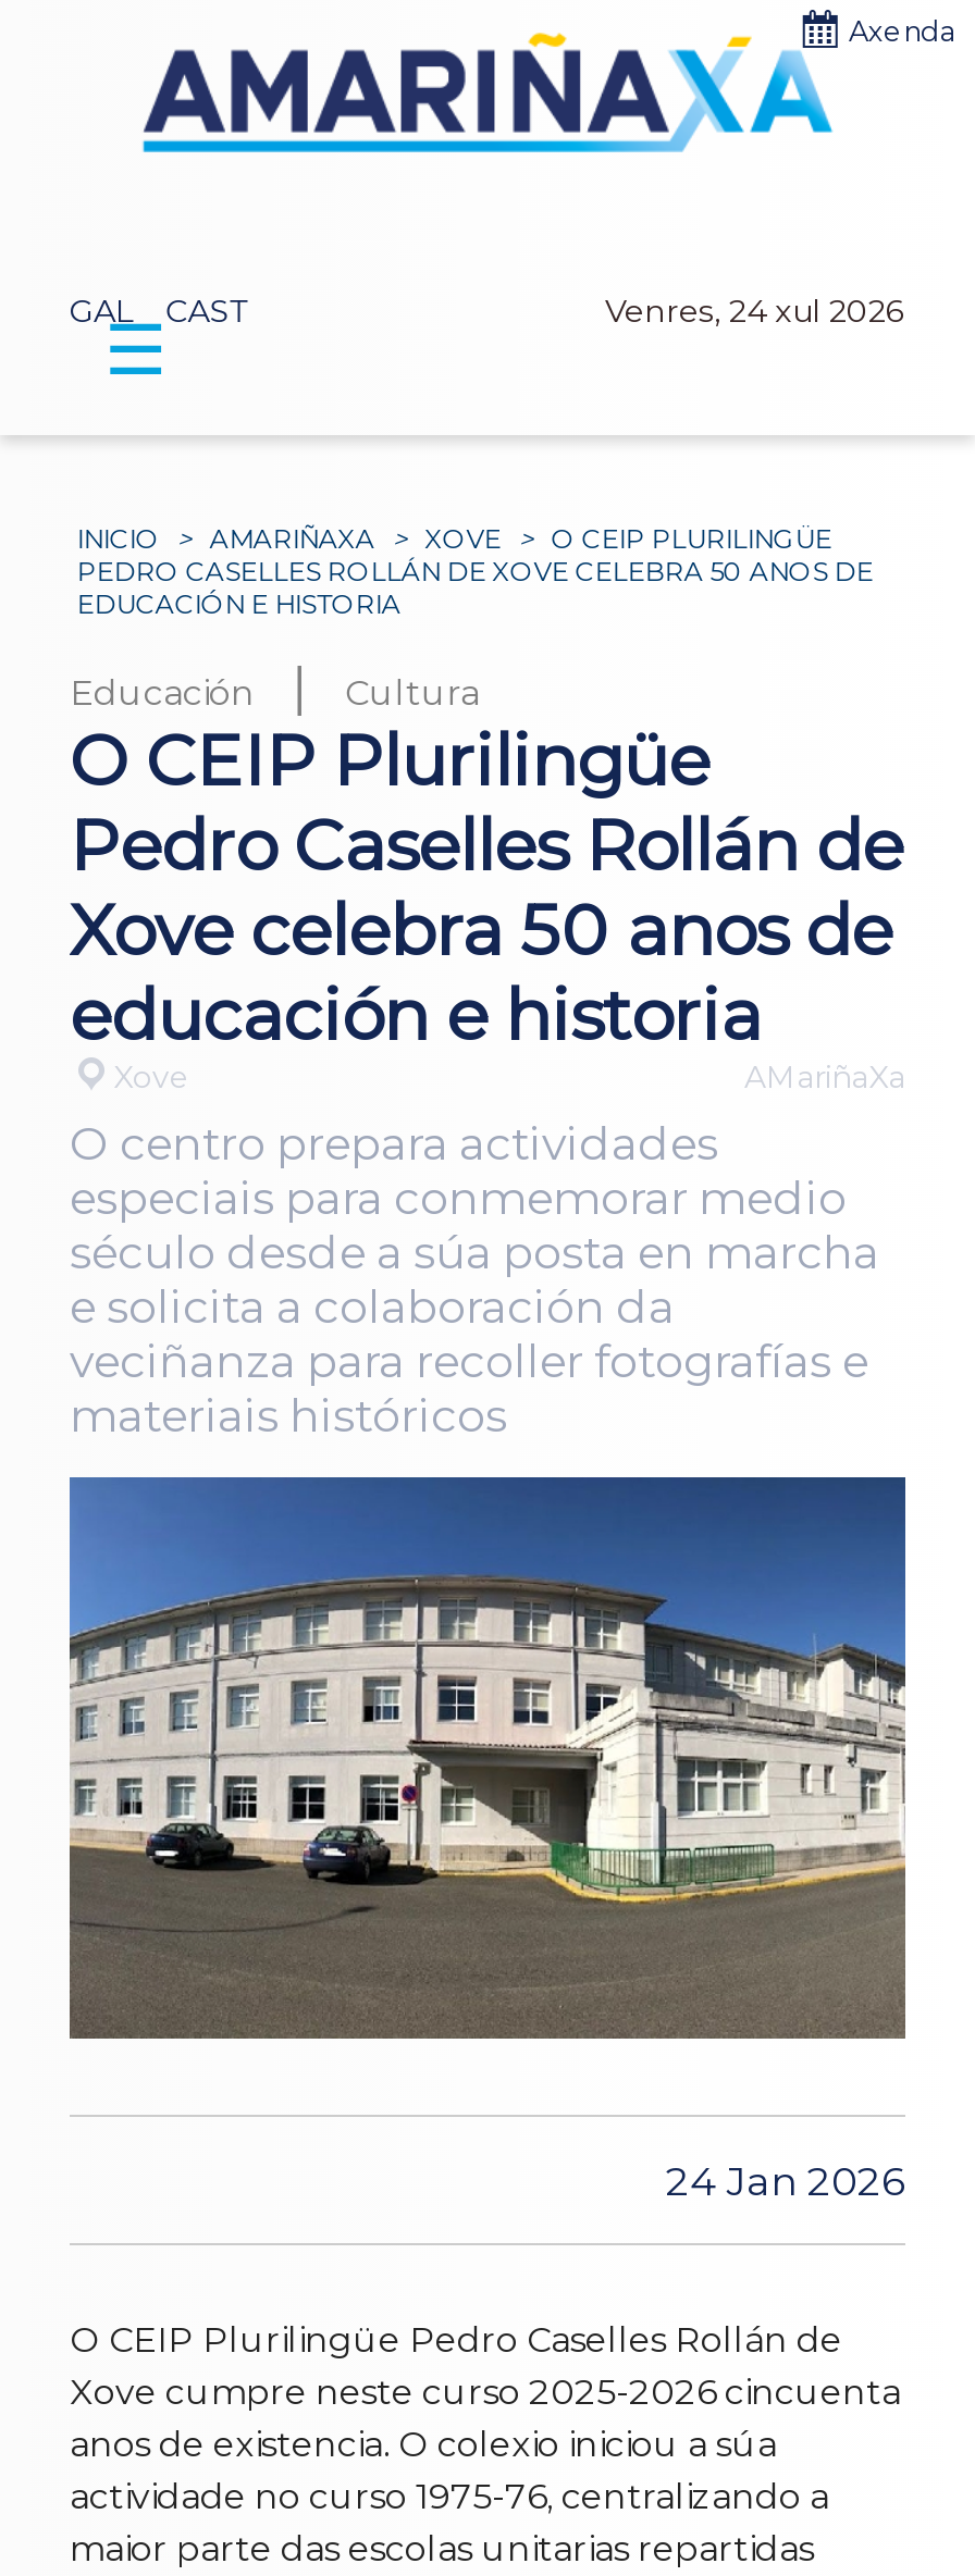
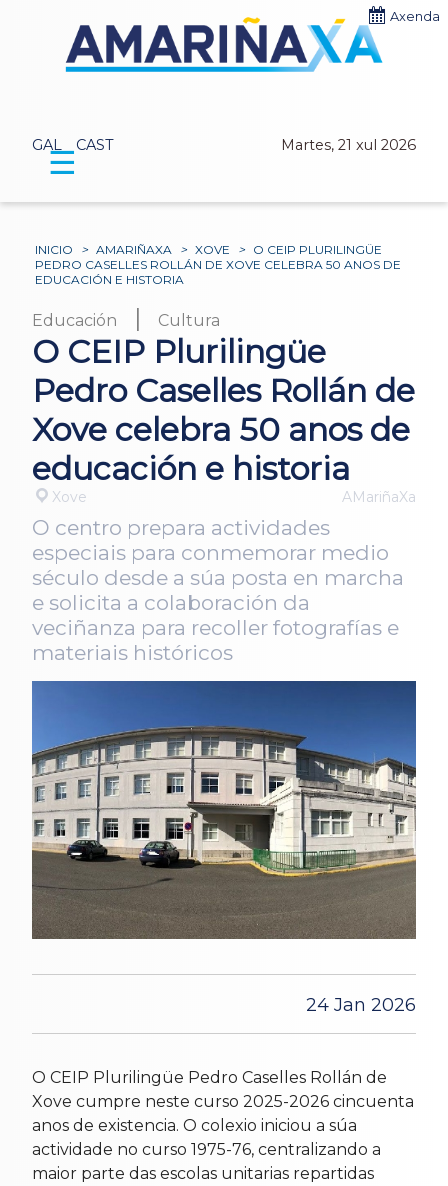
- Venres, 24 xul 2026
+ Martes, 21 xul 2026
